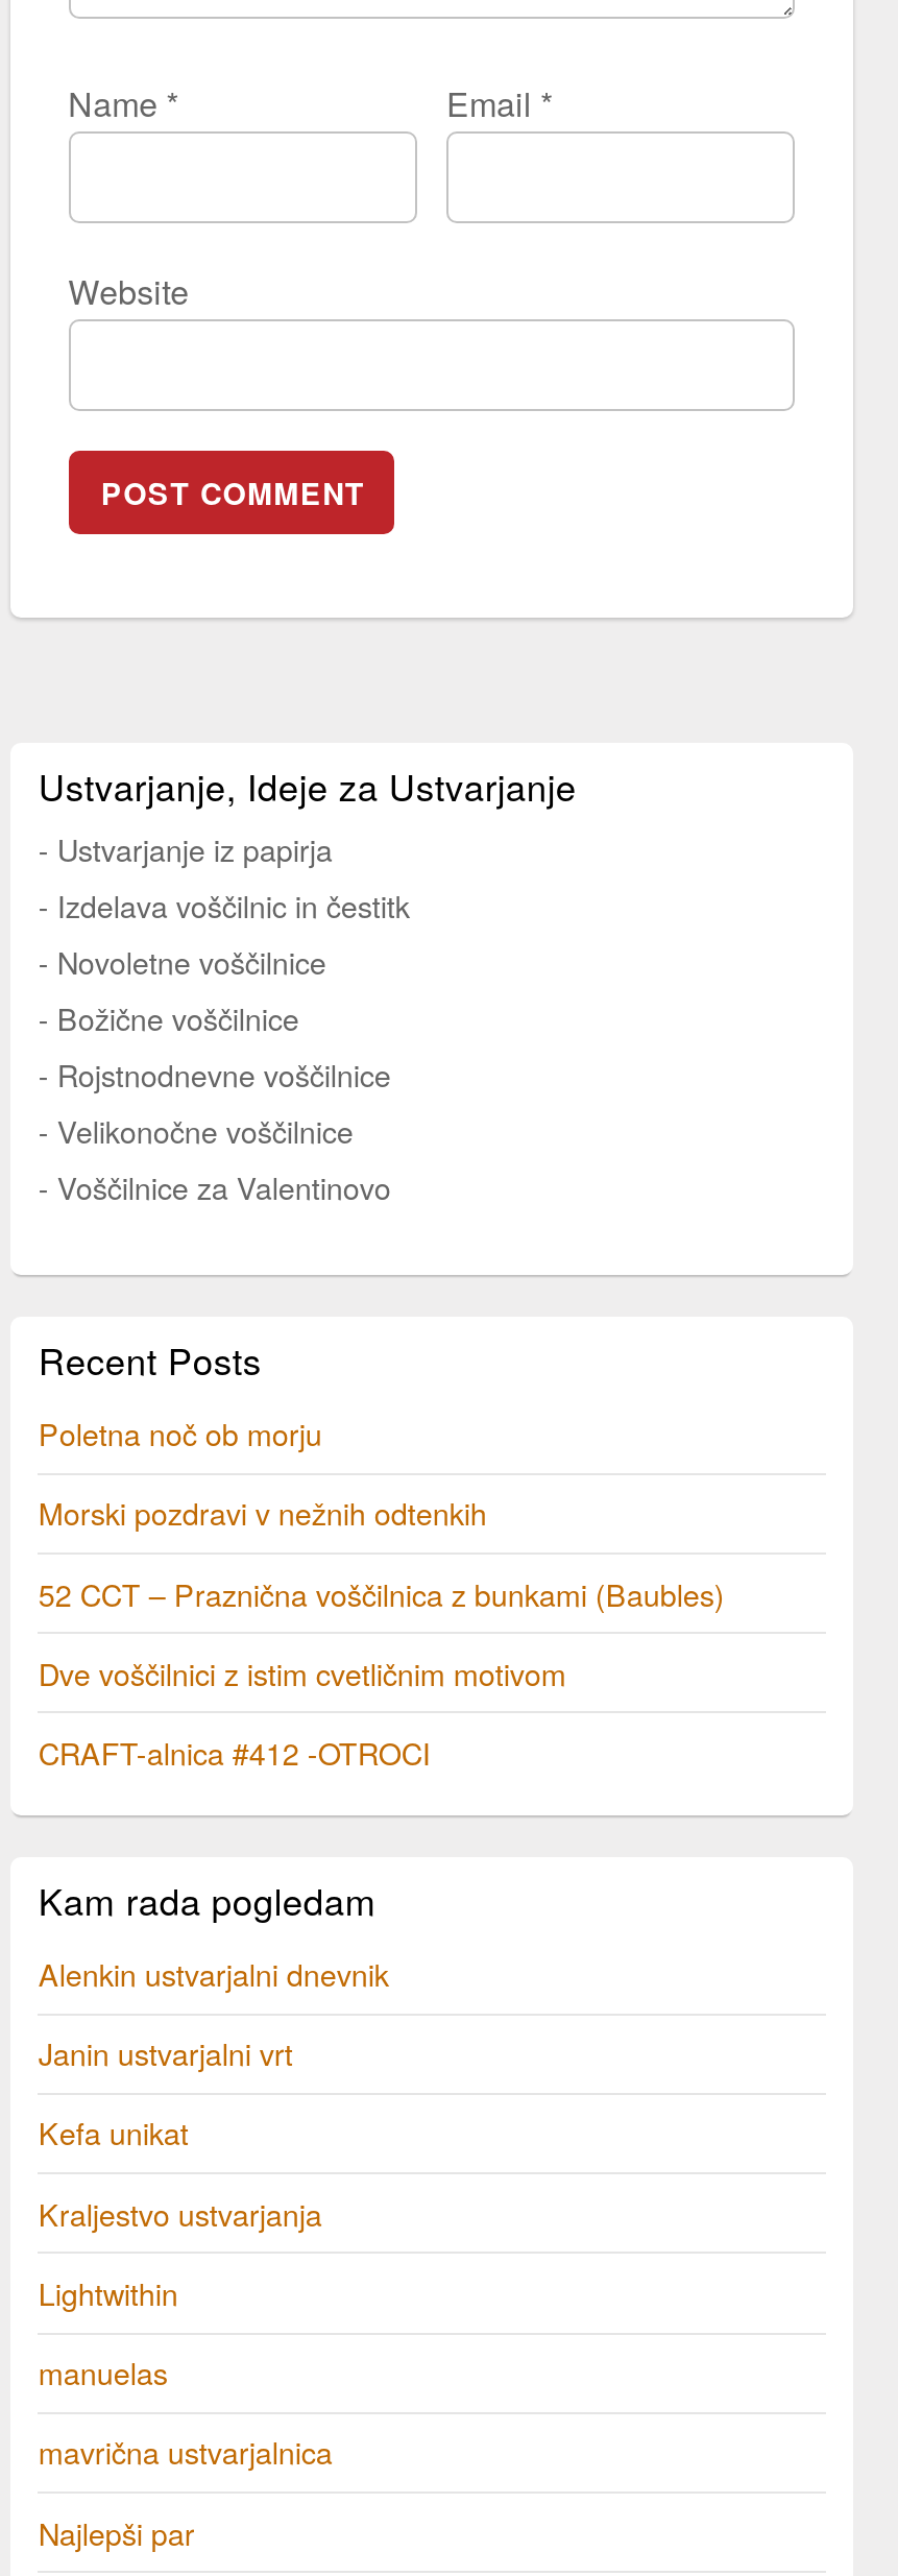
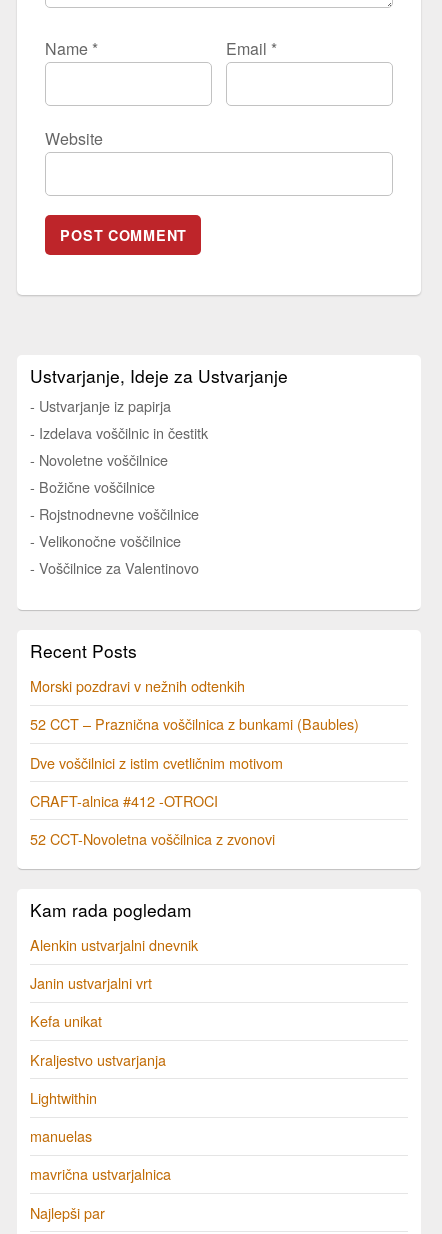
- Poletna noč ob morju

moved up: Morski pozdravi v nežnih odtenkih | 52 CCT – Praznična voščilnica z bunkami (Baubles) | Dve voščilnici z istim cvetličnim motivom | CRAFT-alnica #412 -OTROCI

+ 52 CCT-Novoletna voščilnica z zvonovi
